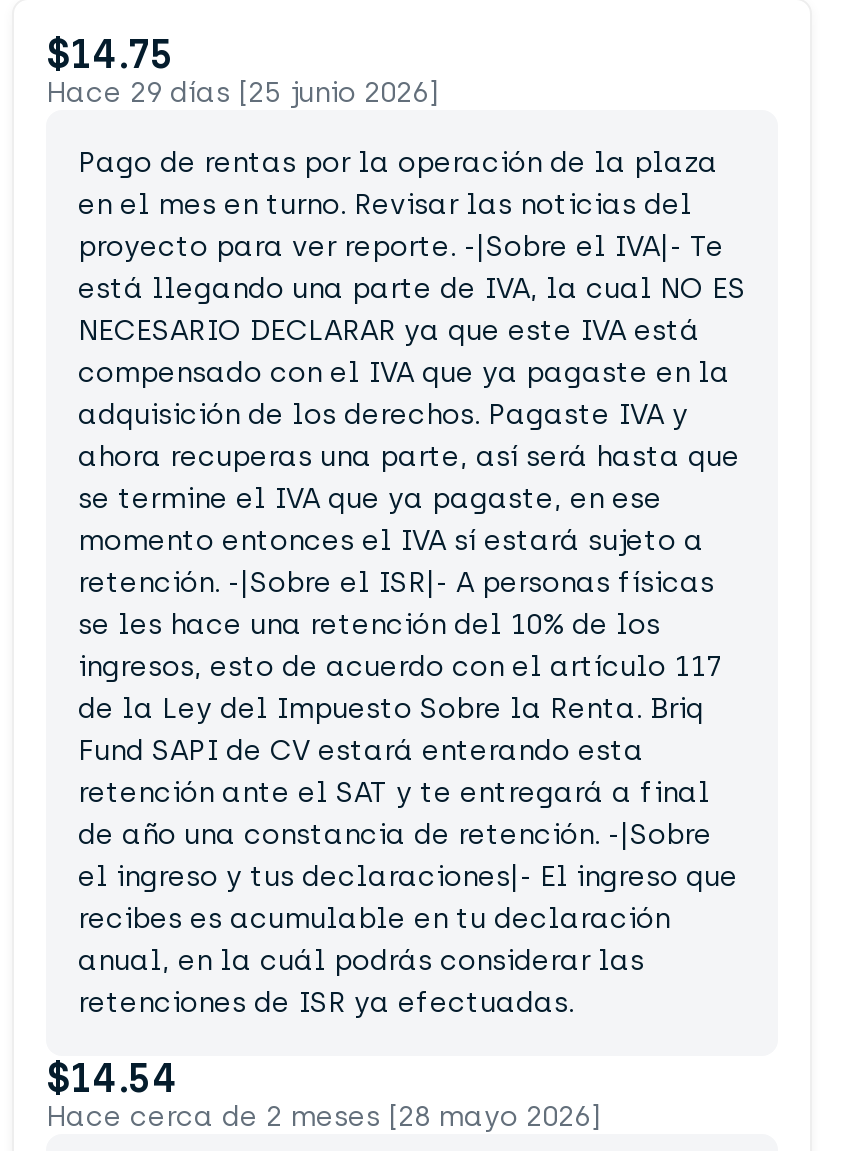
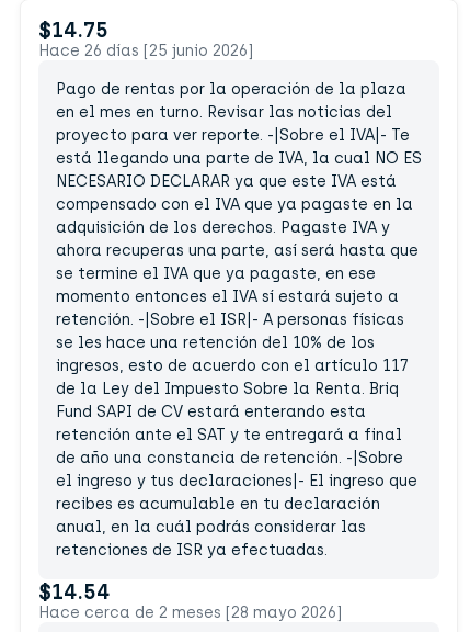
- Hace 29 días [25 junio 2026]
+ Hace 26 días [25 junio 2026]
